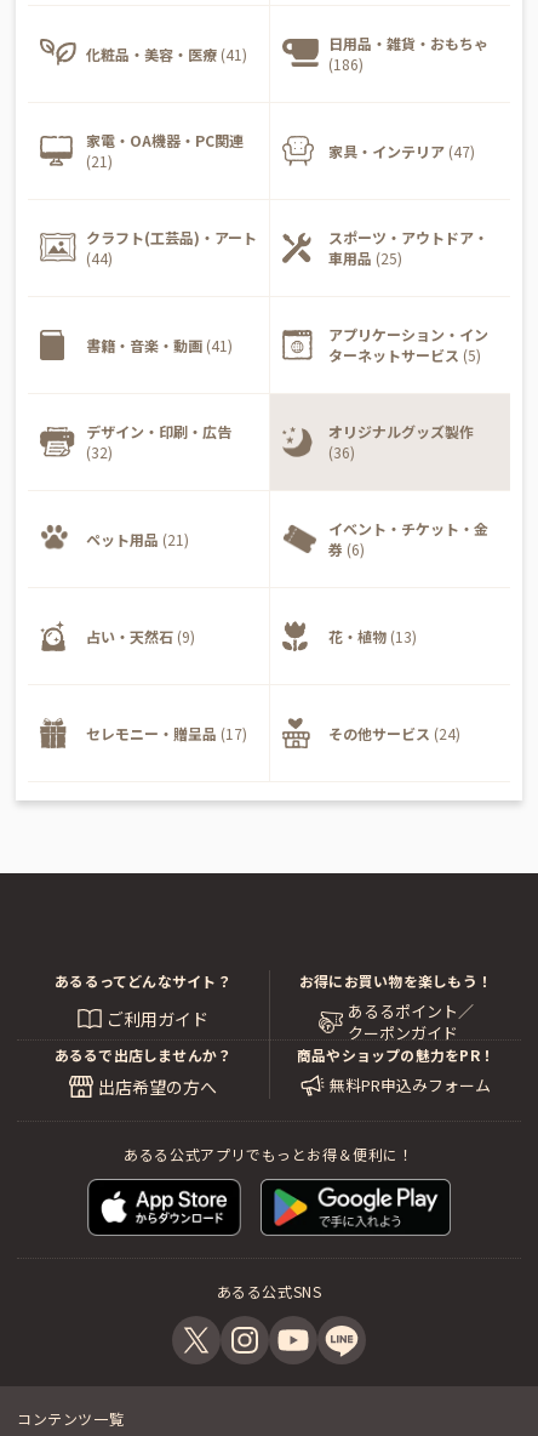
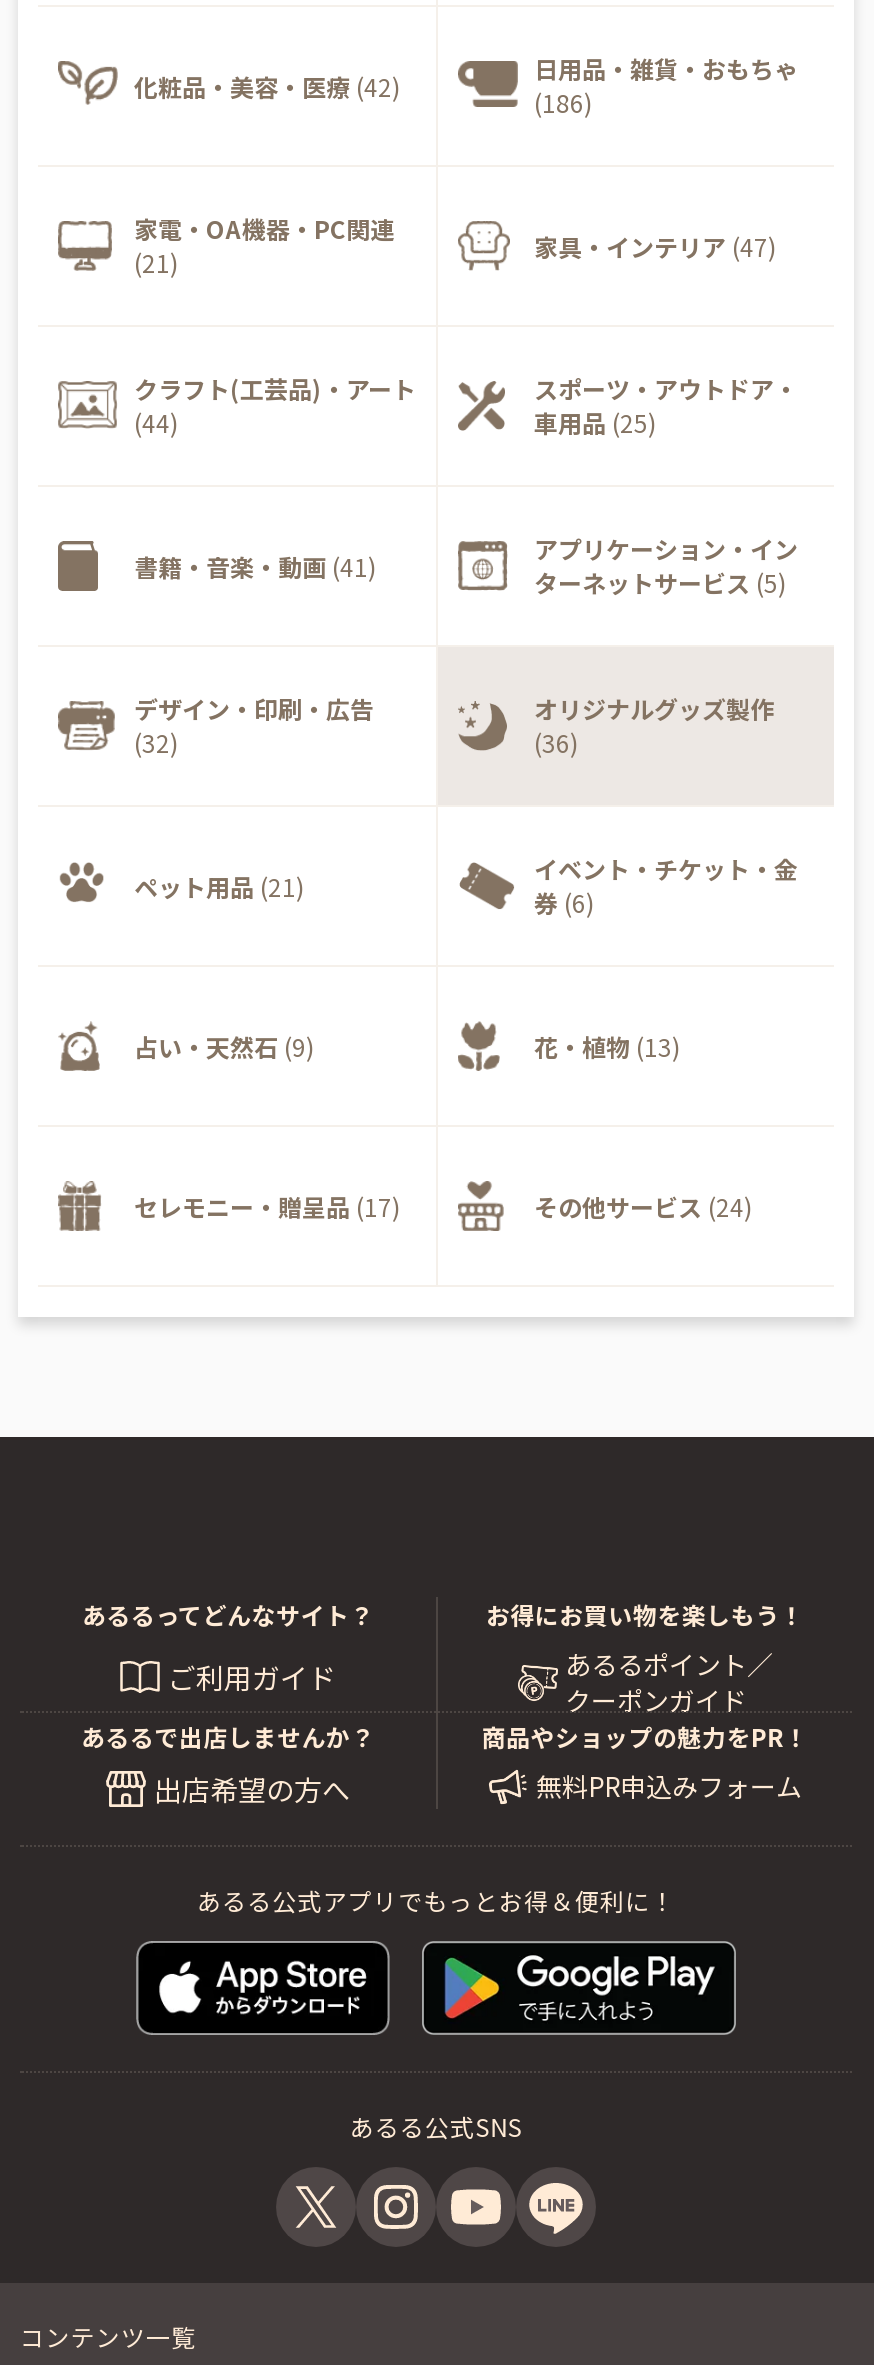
- 化粧品・美容・医療 (41)
+ 化粧品・美容・医療 (42)
